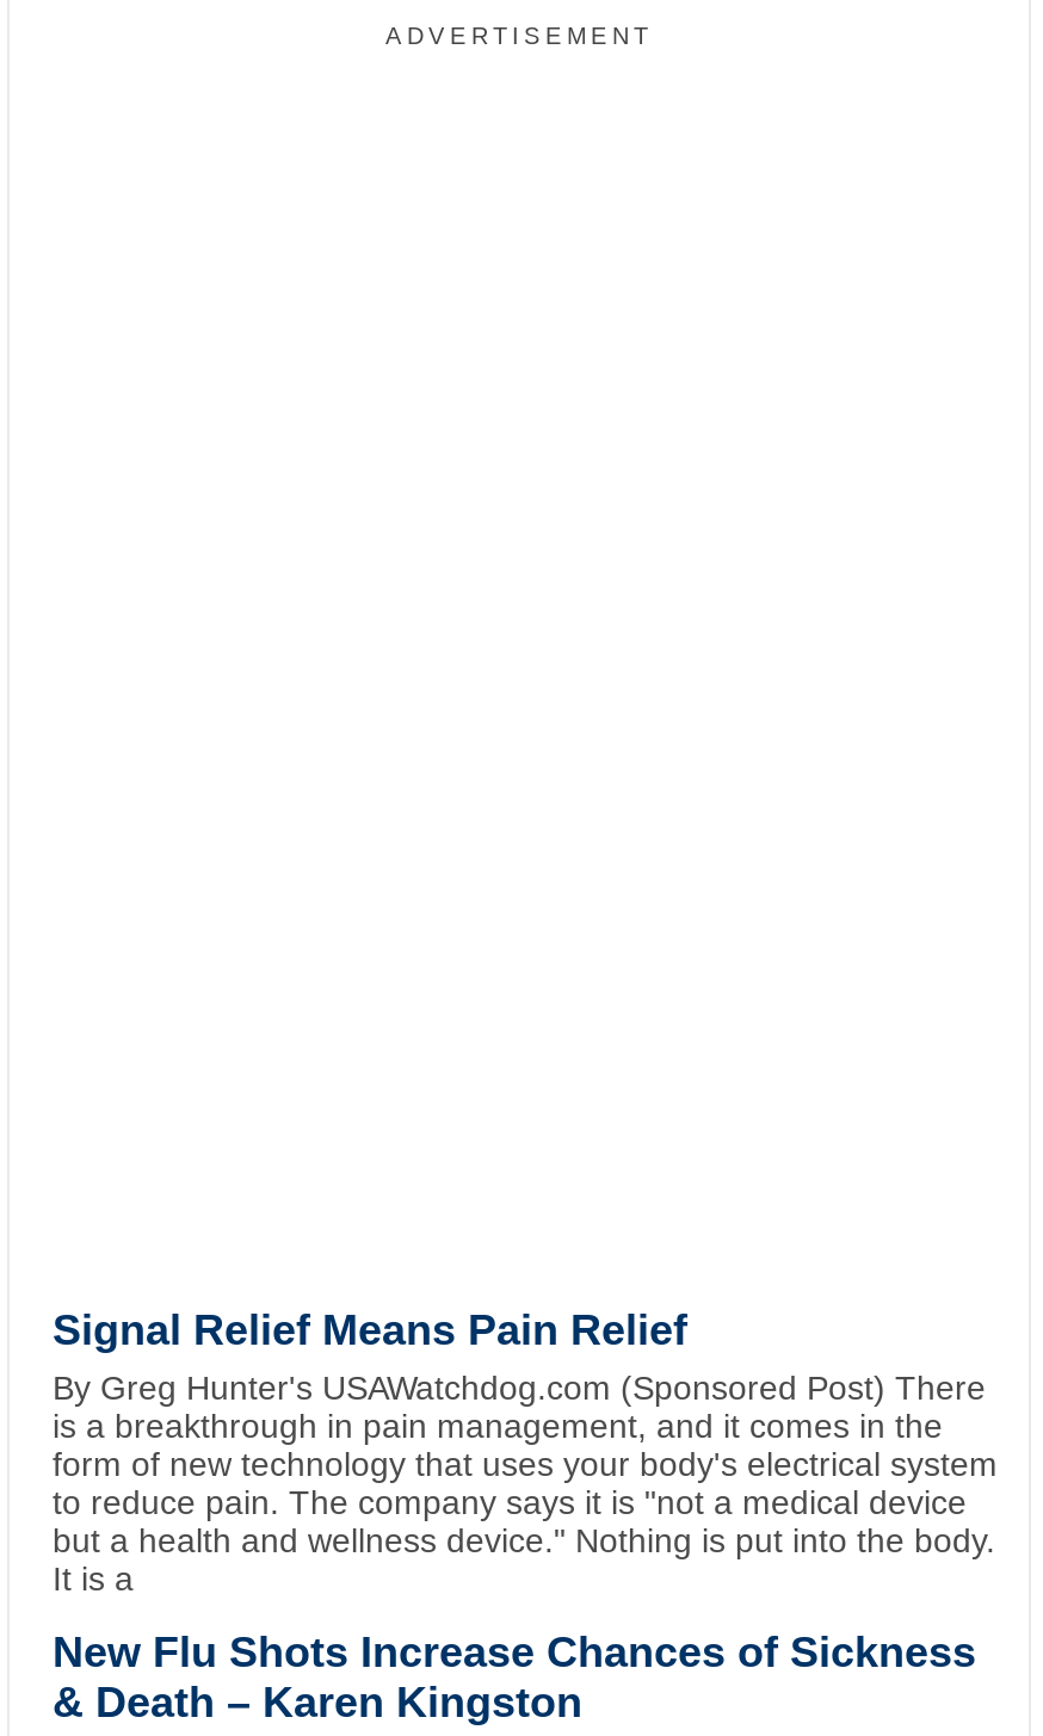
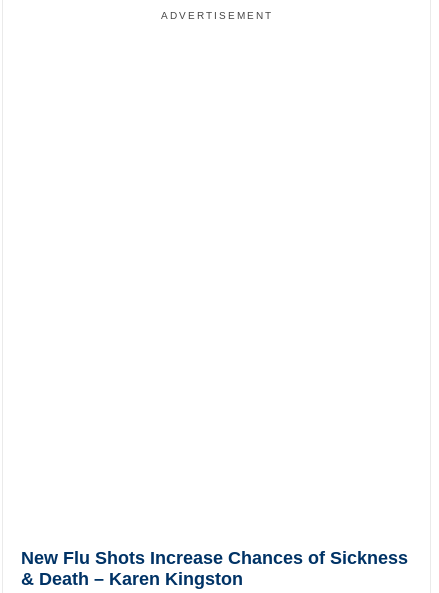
- Signal Relief Means Pain Relief
- By Greg Hunter's USAWatchdog.com (Sponsored Post) There
- is a breakthrough in pain management, and it comes in the
- form of new technology that uses your body's electrical system
- to reduce pain. The company says it is "not a medical device
- but a health and wellness device." Nothing is put into the body.
- It is a
